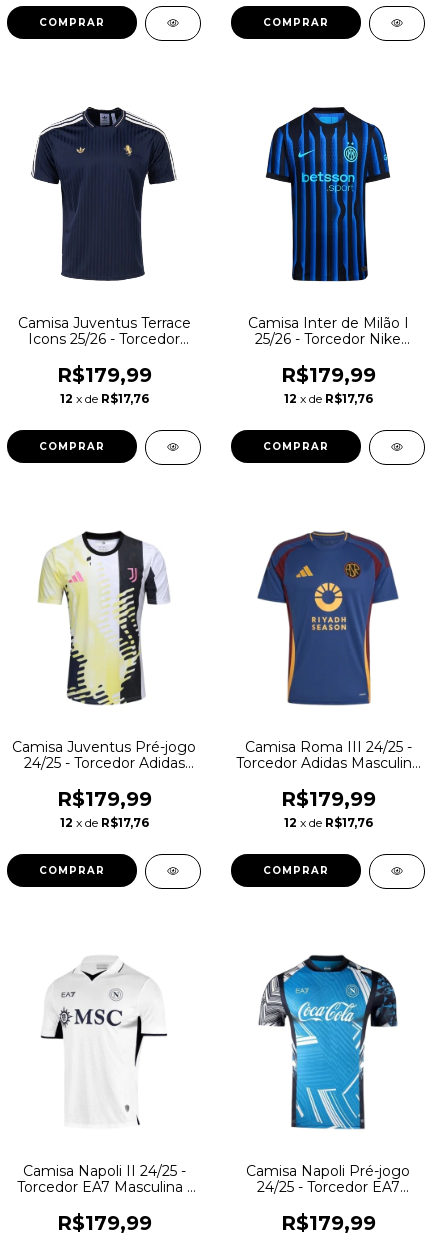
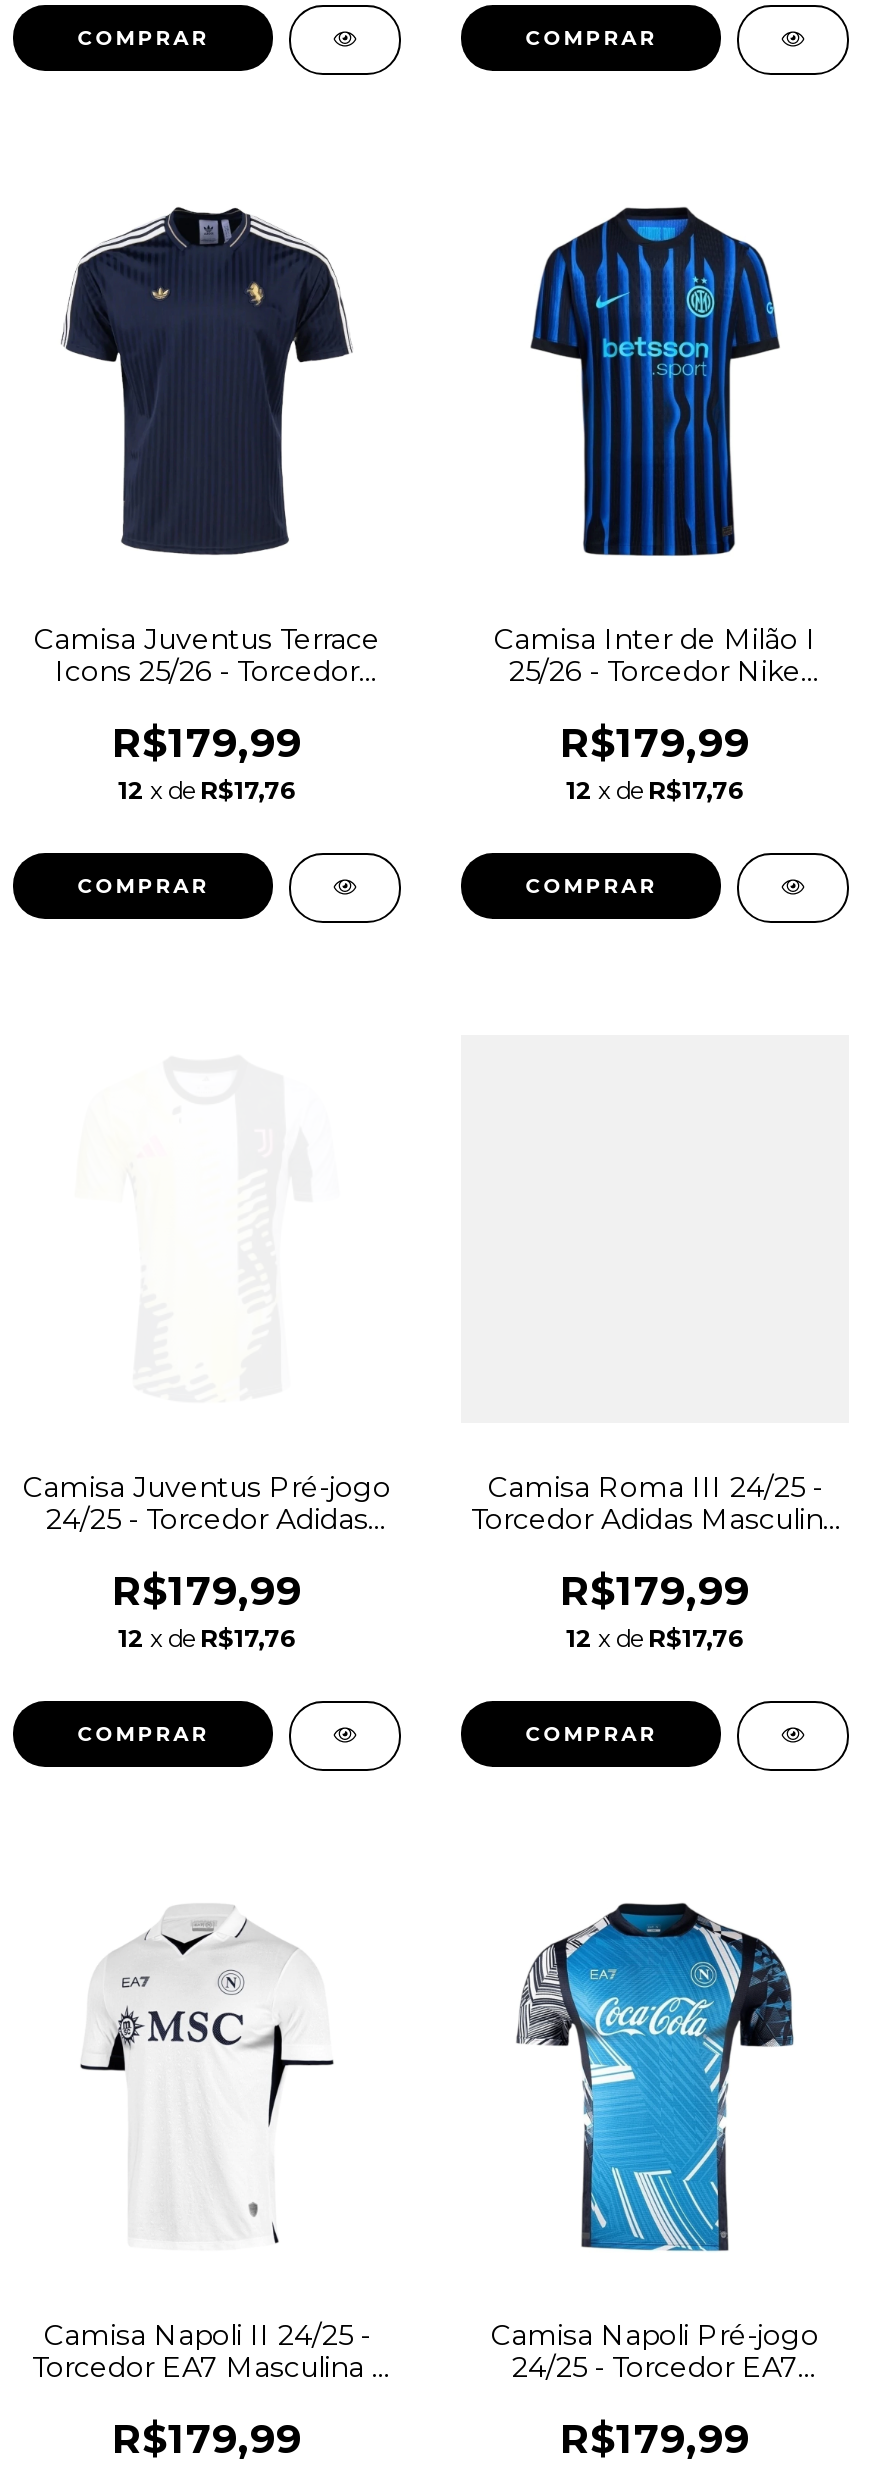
- [image]

- [image]
